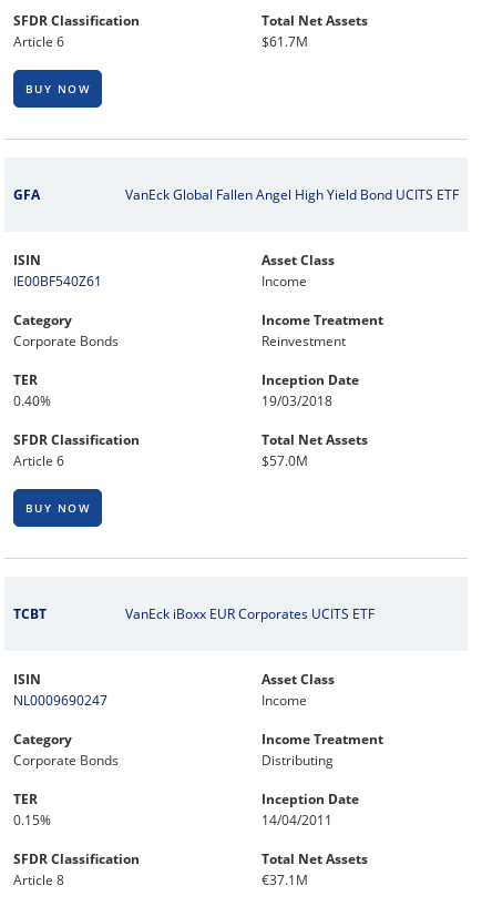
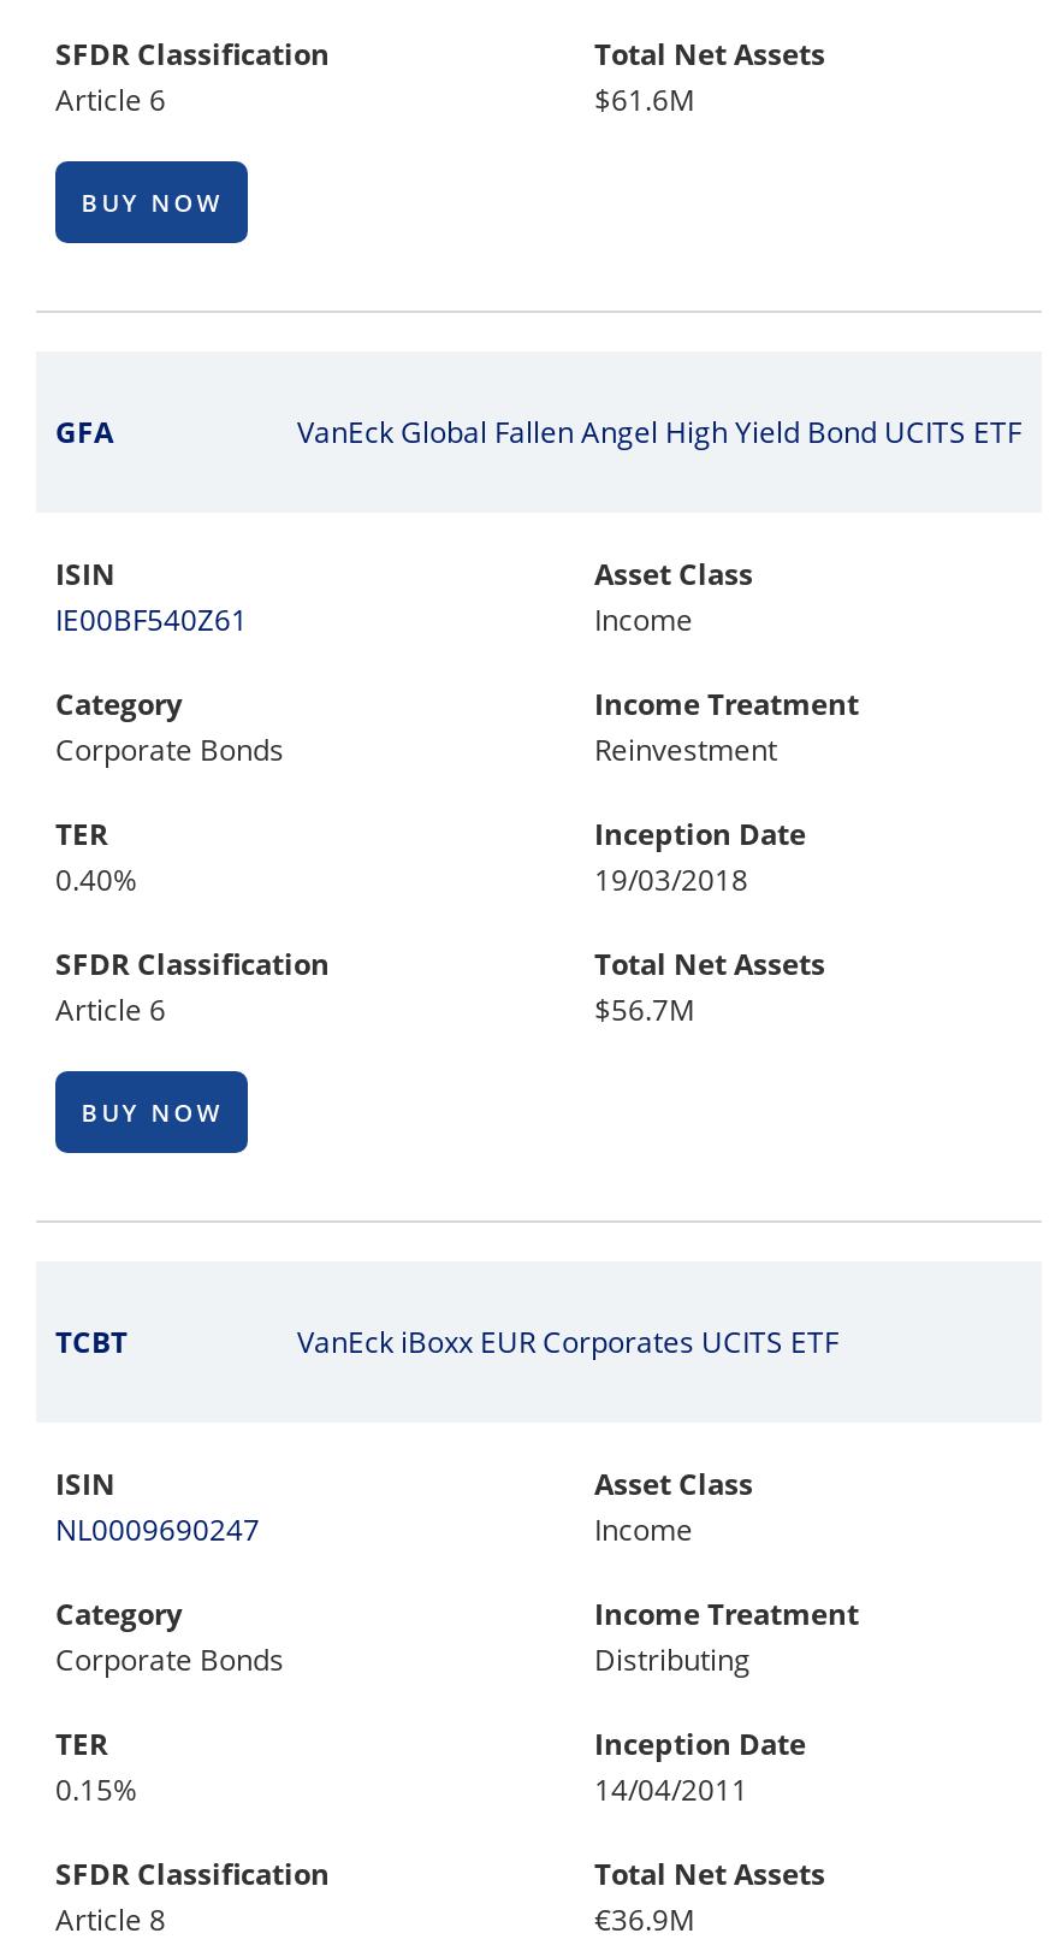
- $61.7M
+ $61.6M

- $57.0M
+ $56.7M

- €37.1M
+ €36.9M
